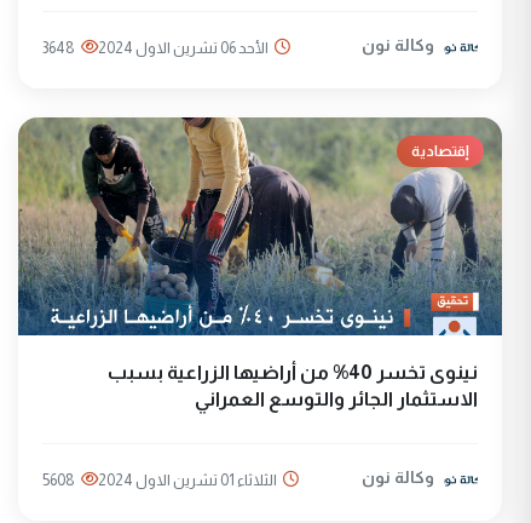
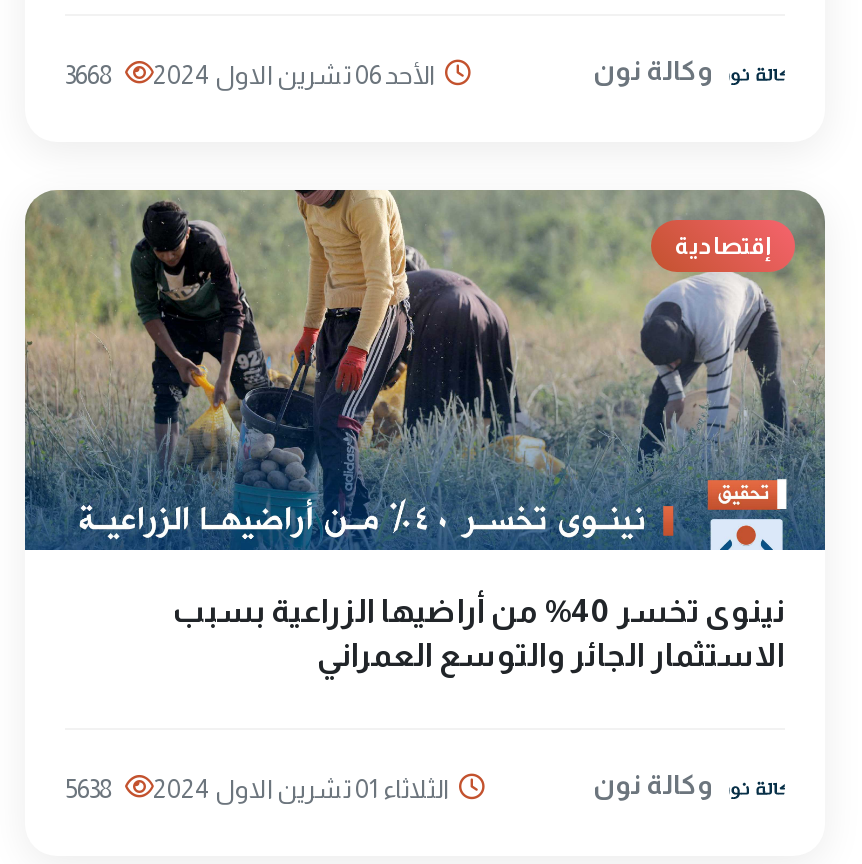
- 3648
+ 3668

- 5608
+ 5638
